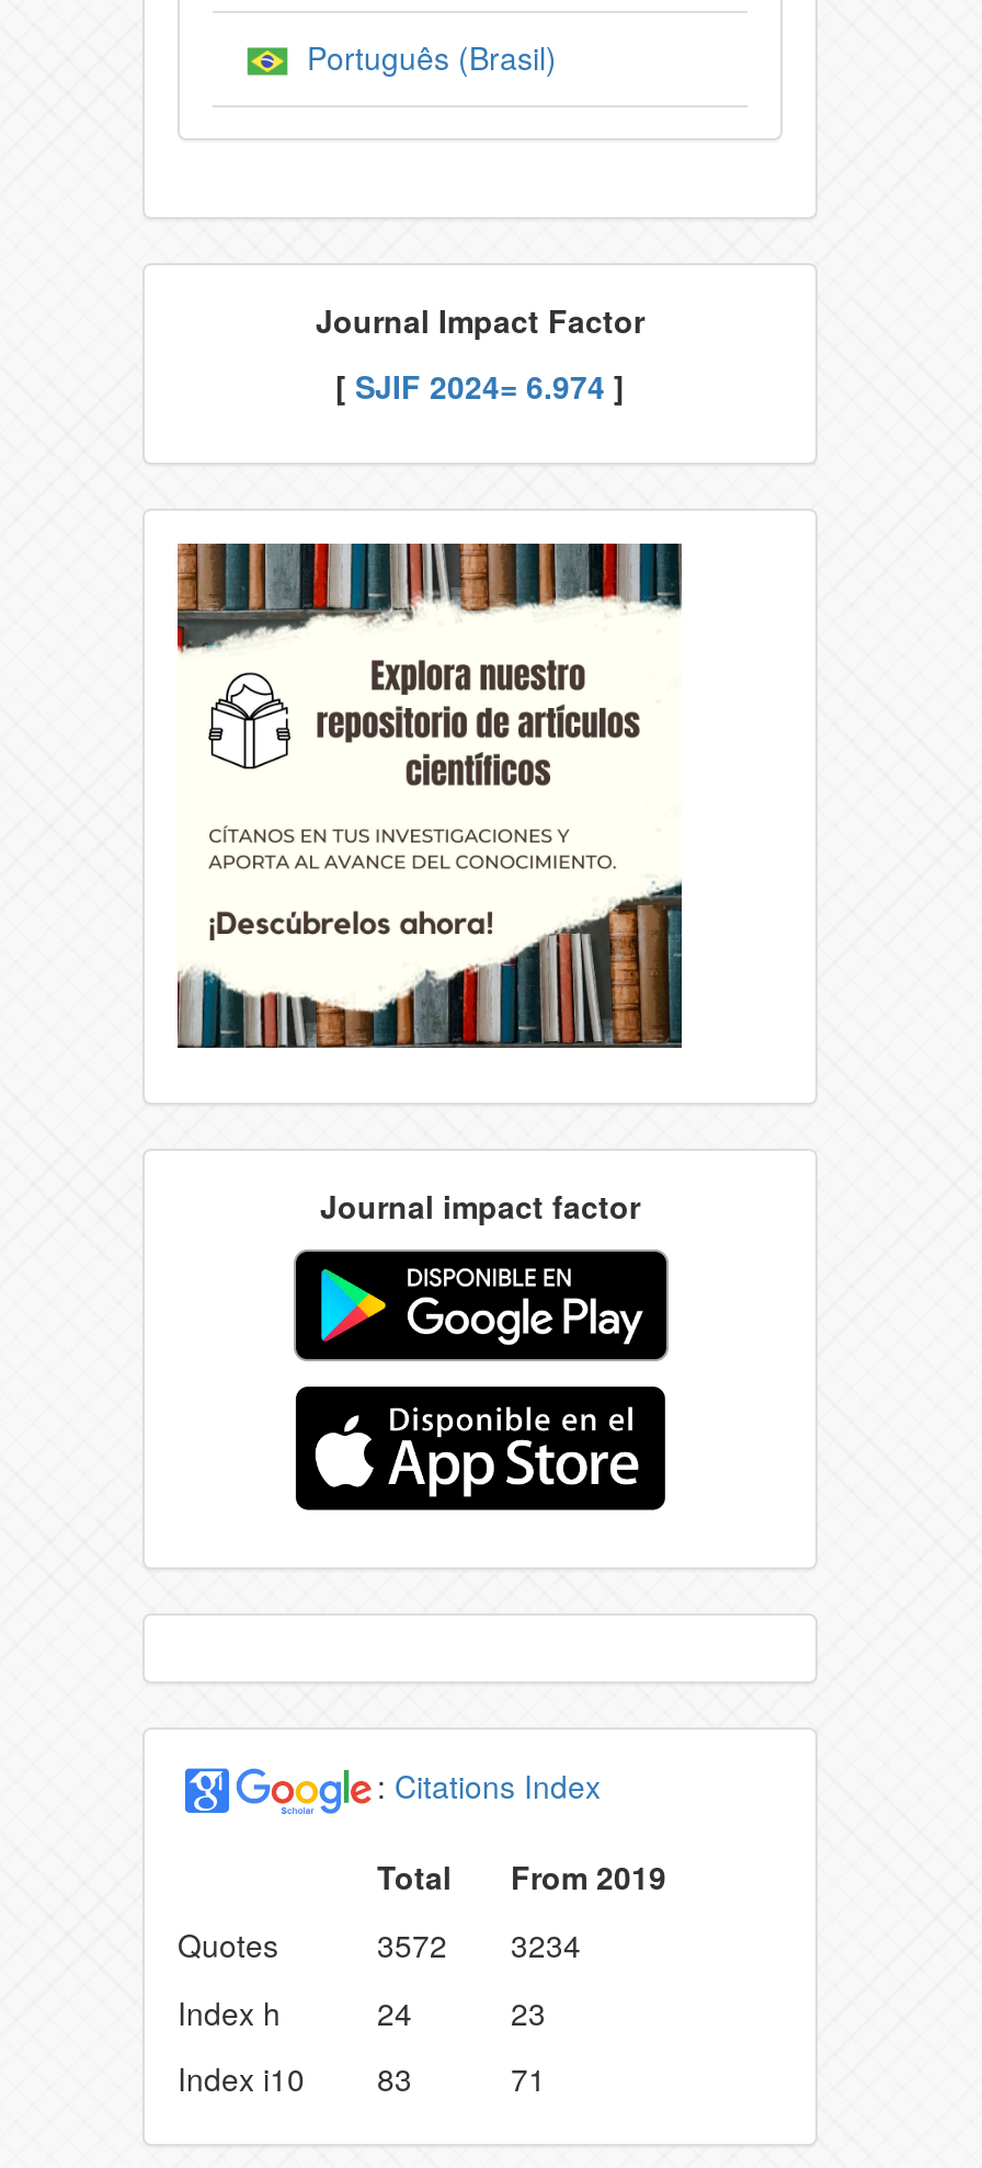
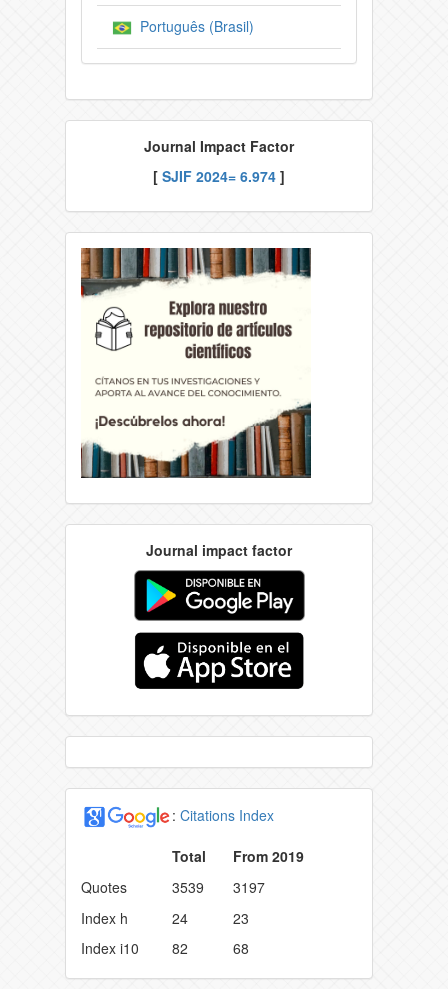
- 3572
+ 3539

- 3234
+ 3197

- Index i10 83
+ Index i10 82

- 71
+ 68
